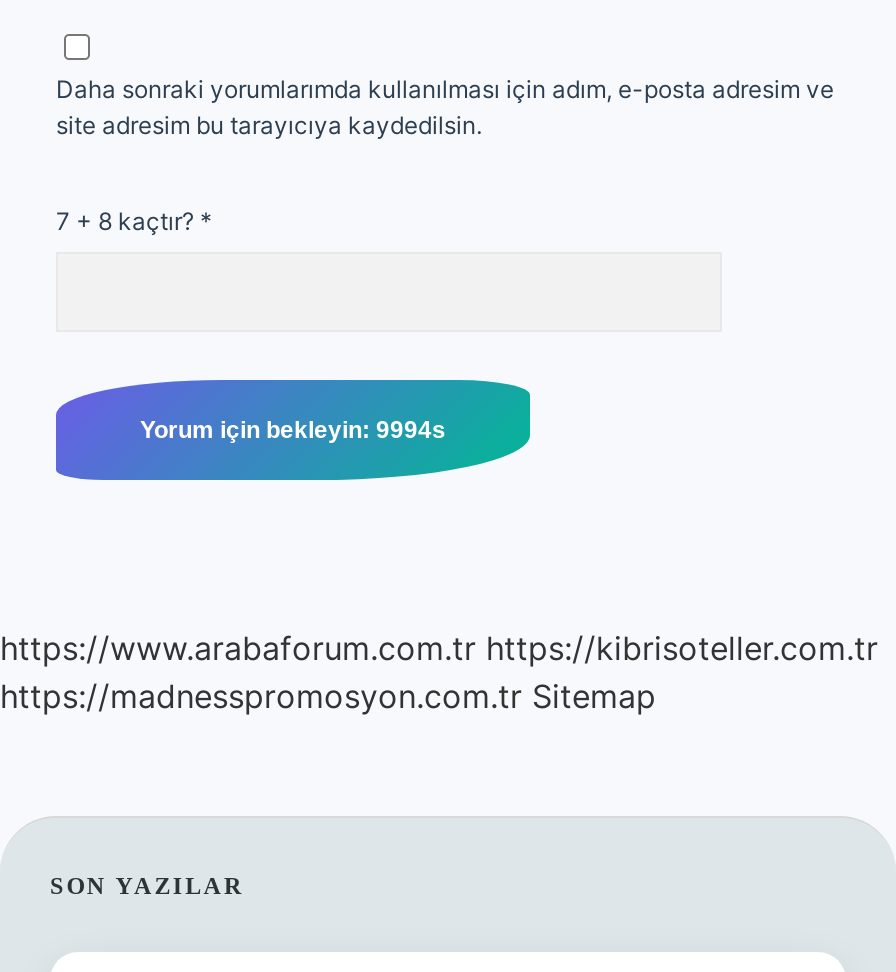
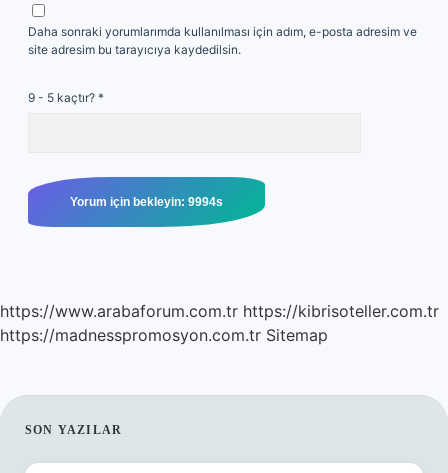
- 7 + 8 kaçtır? *
+ 9 - 5 kaçtır? *
